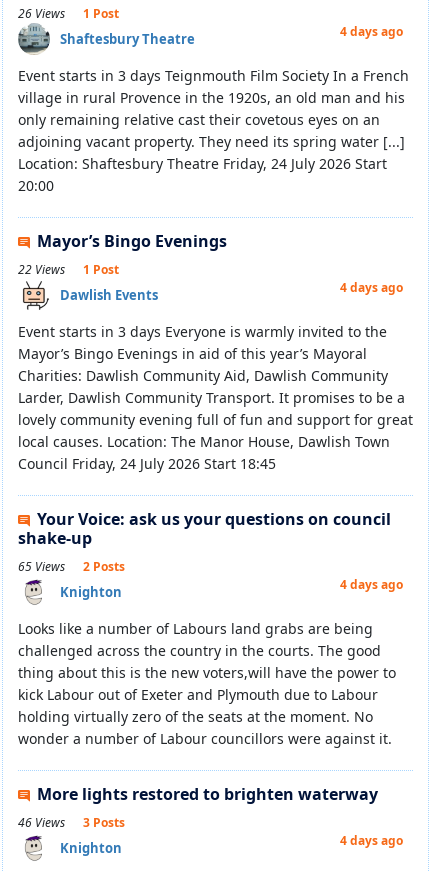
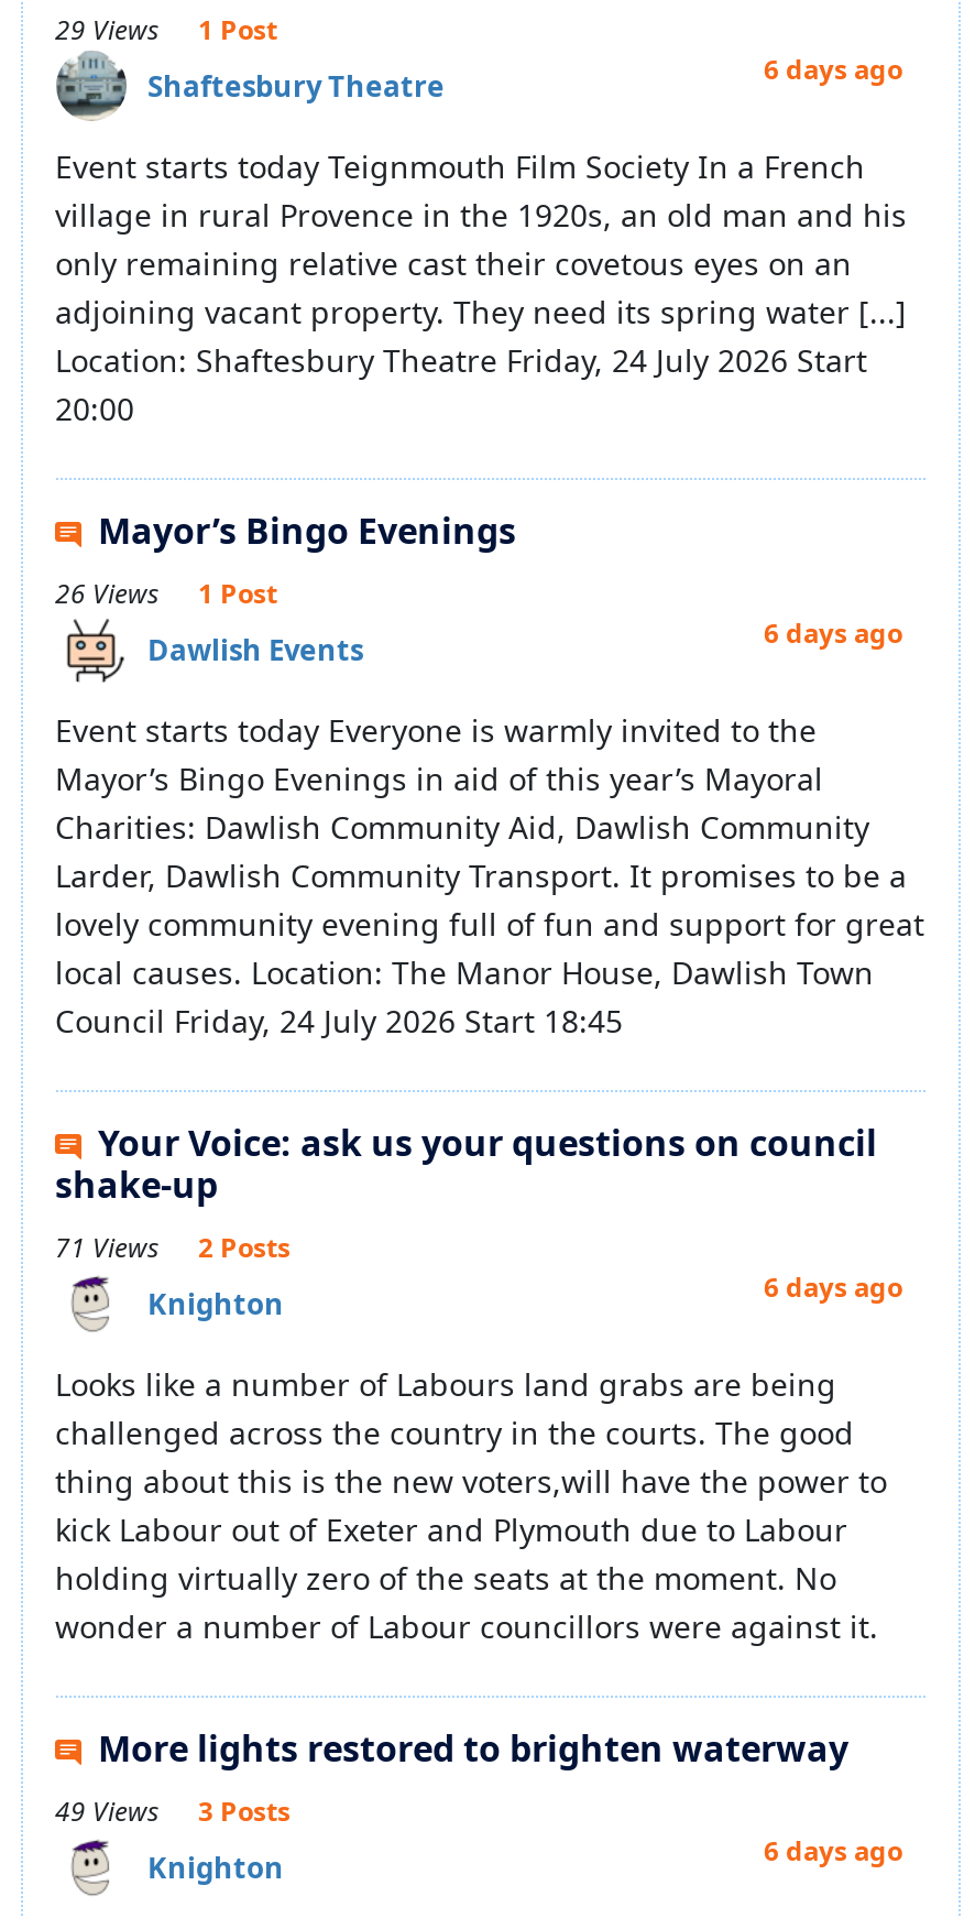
- 26 Views 1 Post
+ 29 Views 1 Post

- 4 days ago
+ 6 days ago

- Event starts in 3 days Teignmouth Film Society In a French
+ Event starts today Teignmouth Film Society In a French

- 22 Views 1 Post
+ 26 Views 1 Post

- 4 days ago
+ 6 days ago

- Event starts in 3 days Everyone is warmly invited to the
+ Event starts today Everyone is warmly invited to the

- 65 Views 2 Posts
+ 71 Views 2 Posts

- 4 days ago
+ 6 days ago

- 46 Views 3 Posts
+ 49 Views 3 Posts

- 4 days ago
+ 6 days ago
